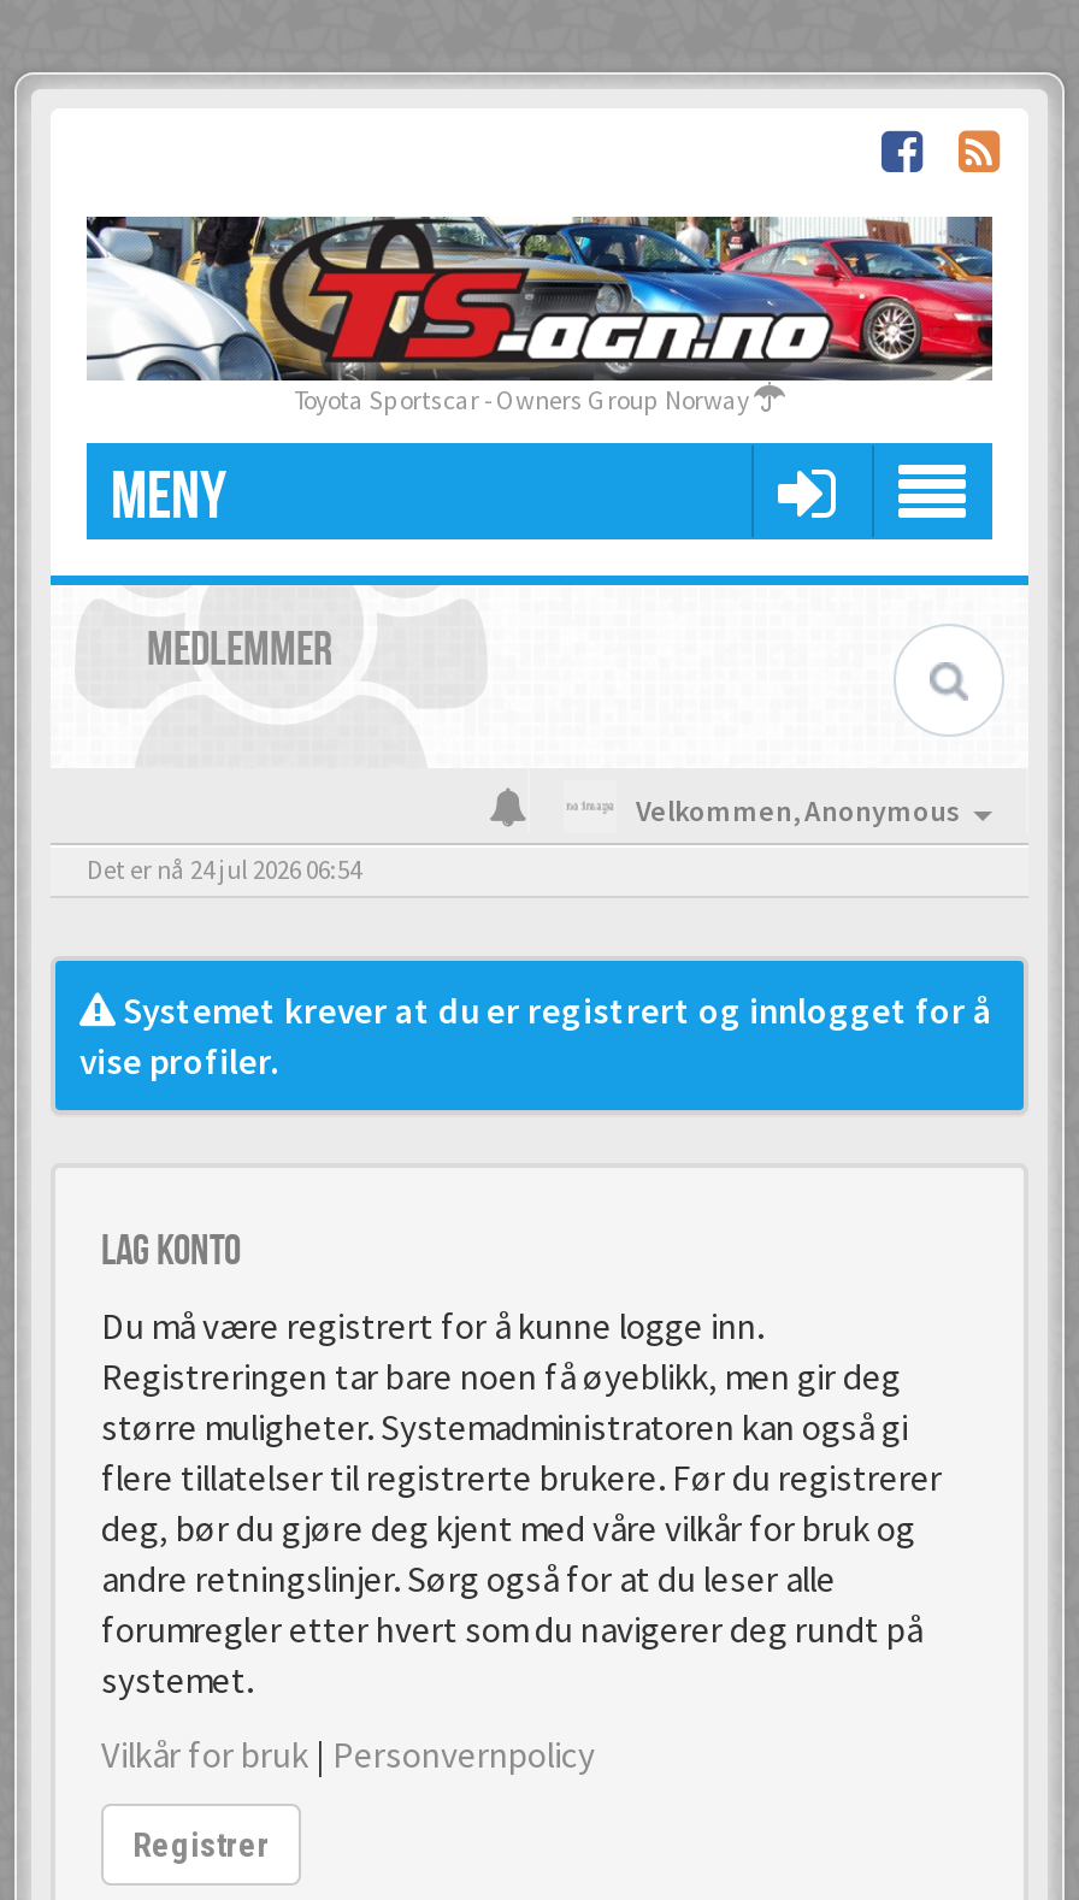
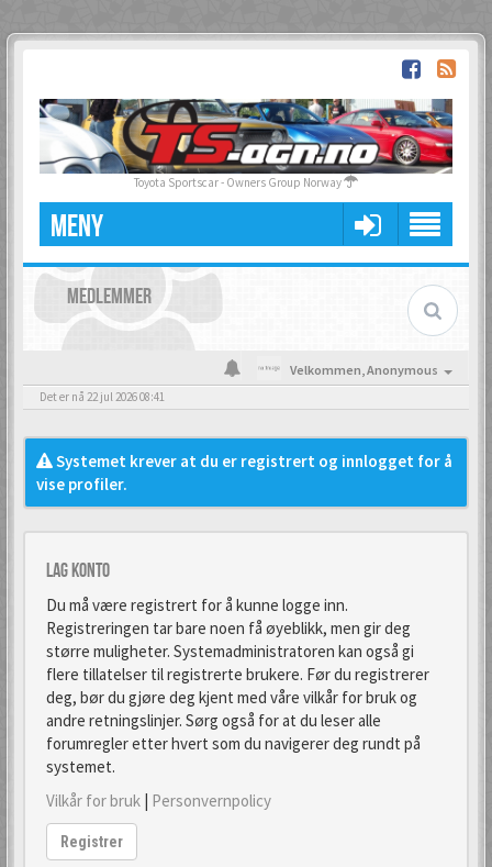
- Det er nå 24 jul 2026 06:54
+ Det er nå 22 jul 2026 08:41
